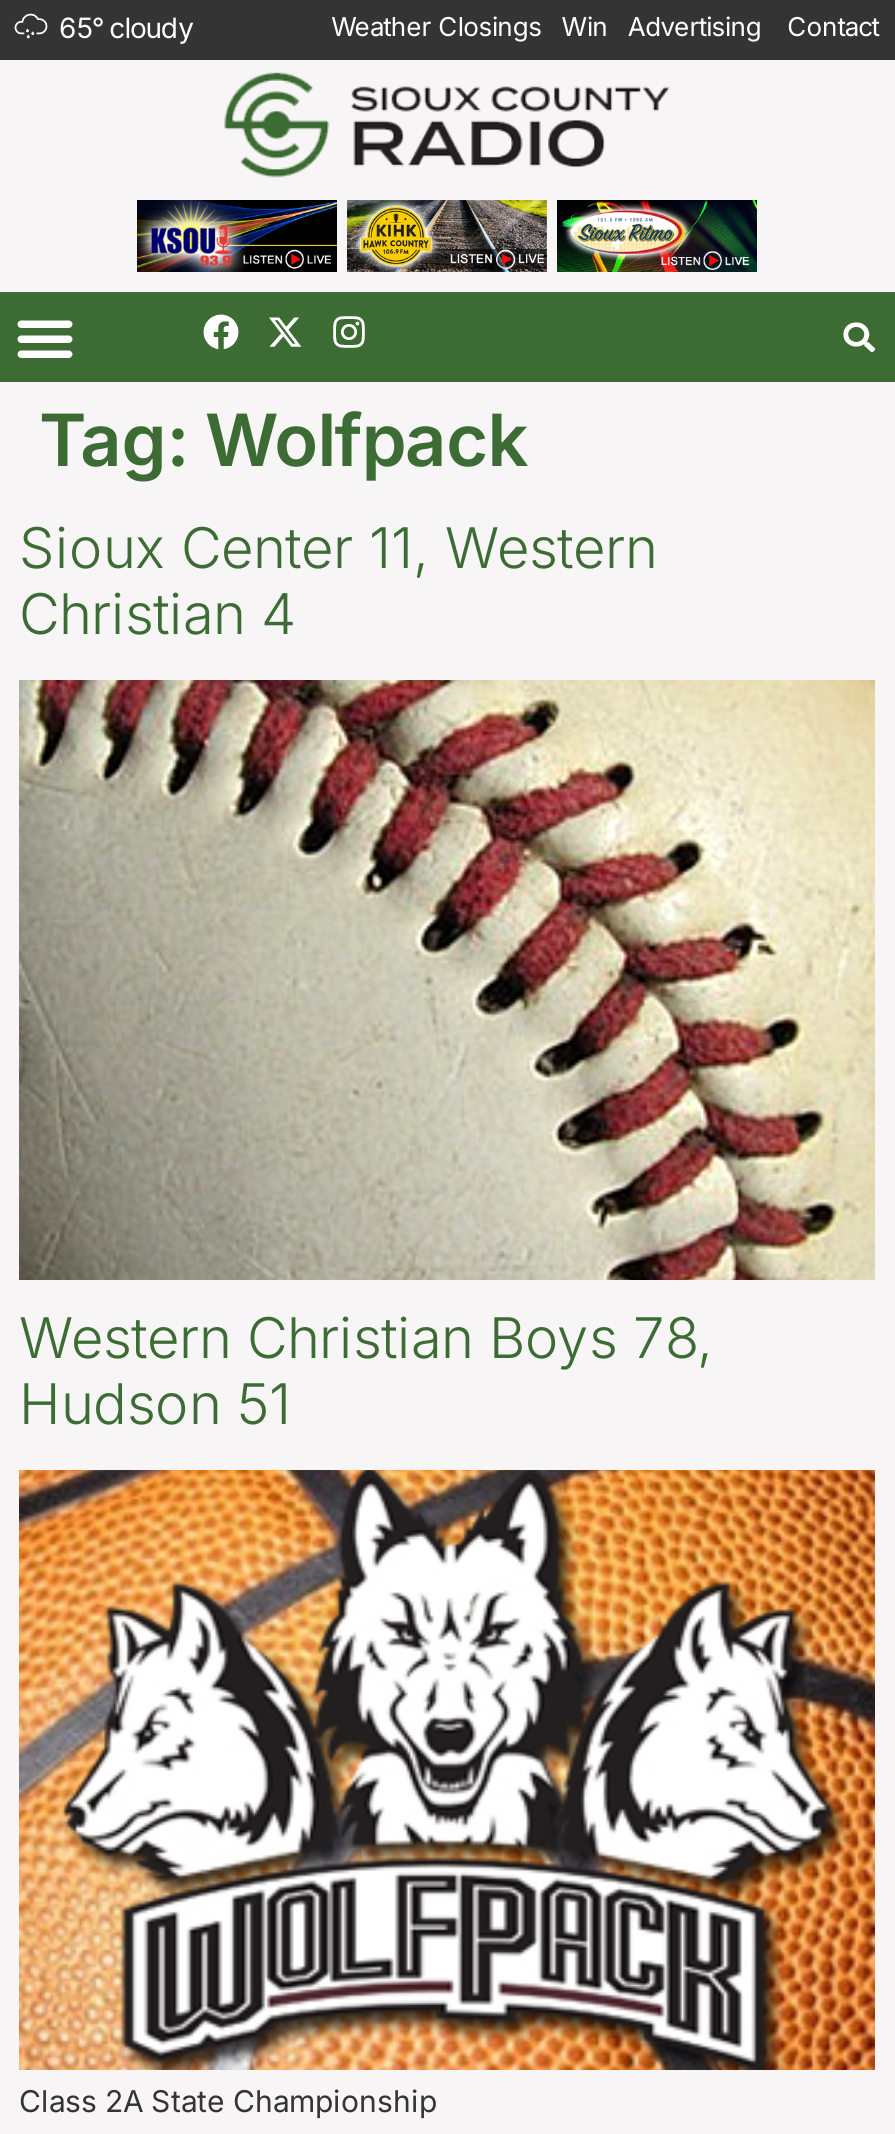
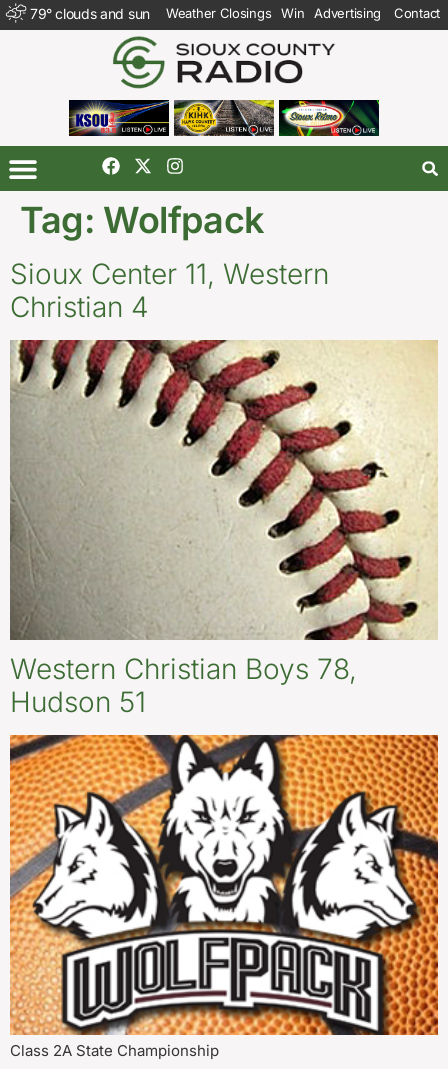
- 65° cloudy
+ 79° clouds and sun
